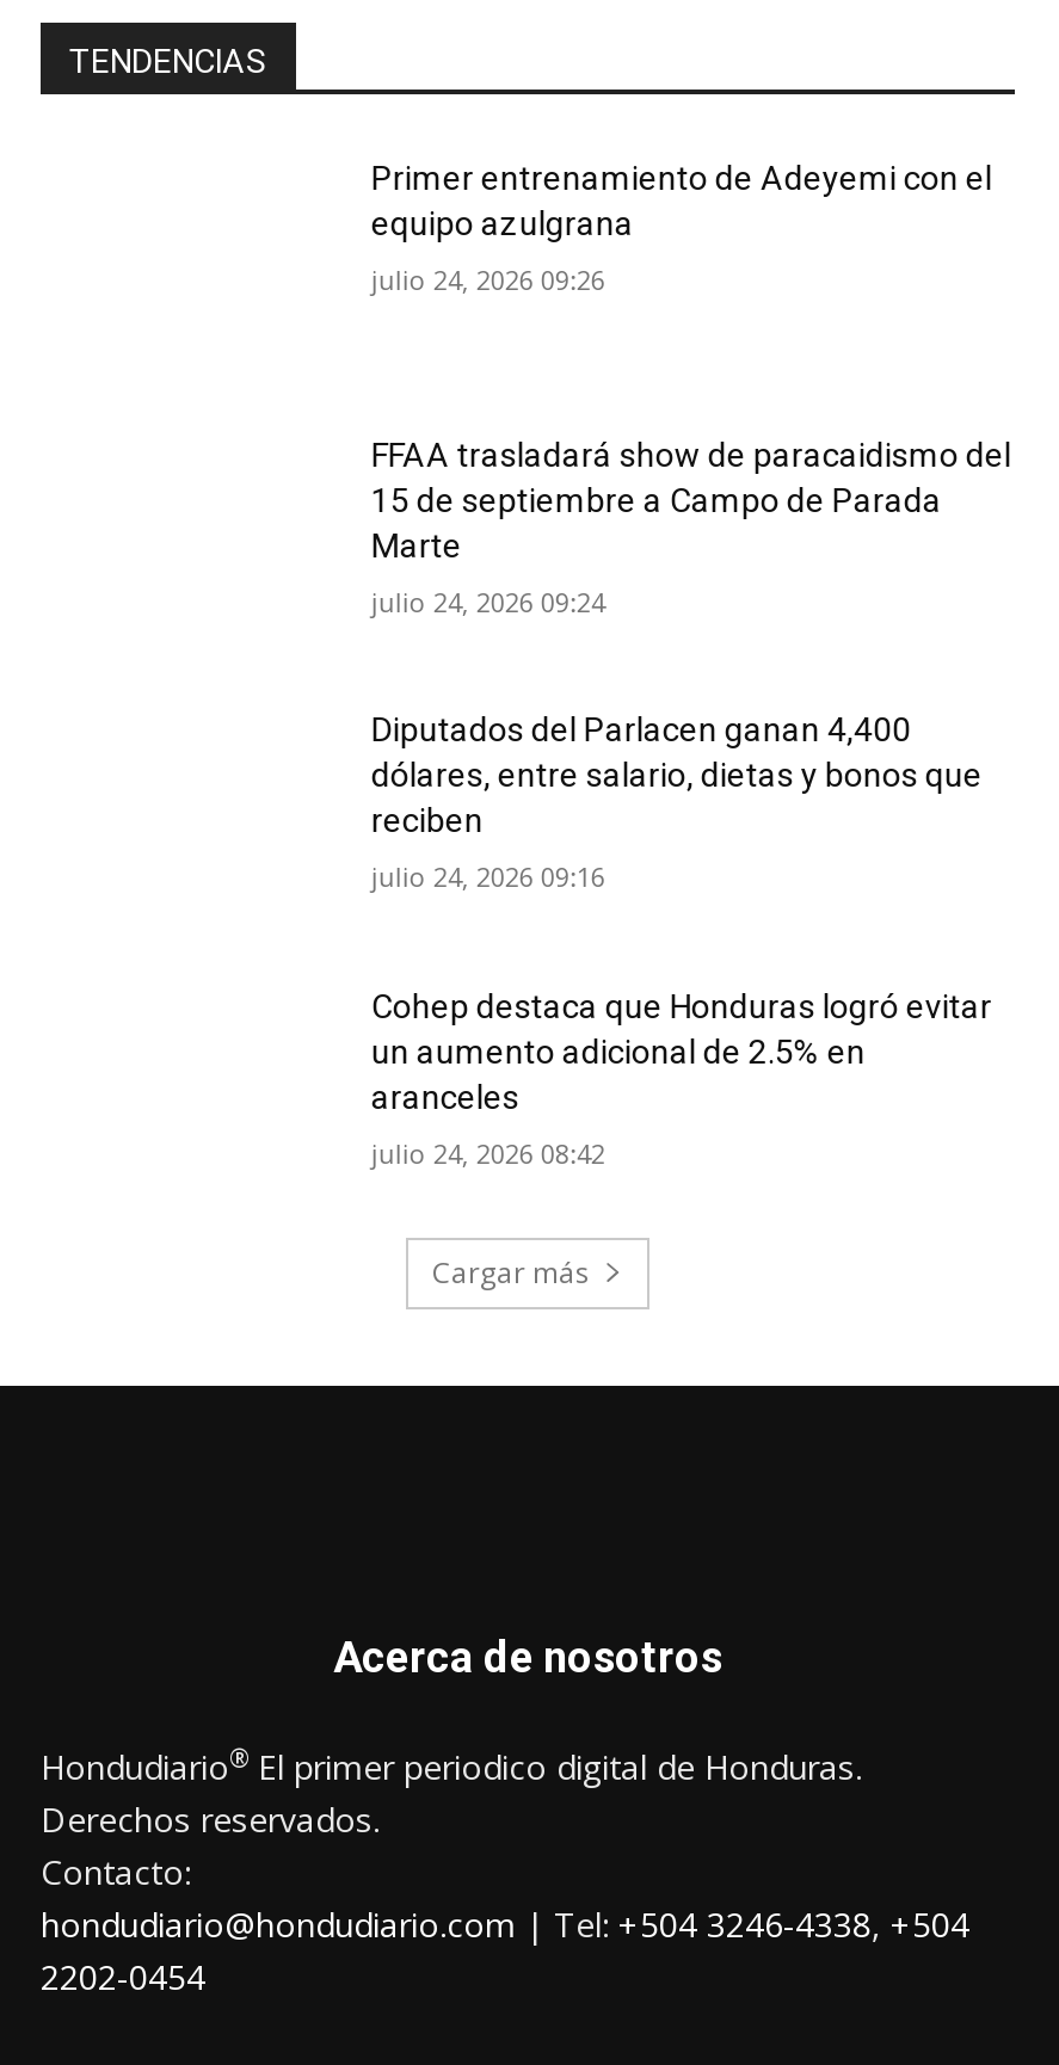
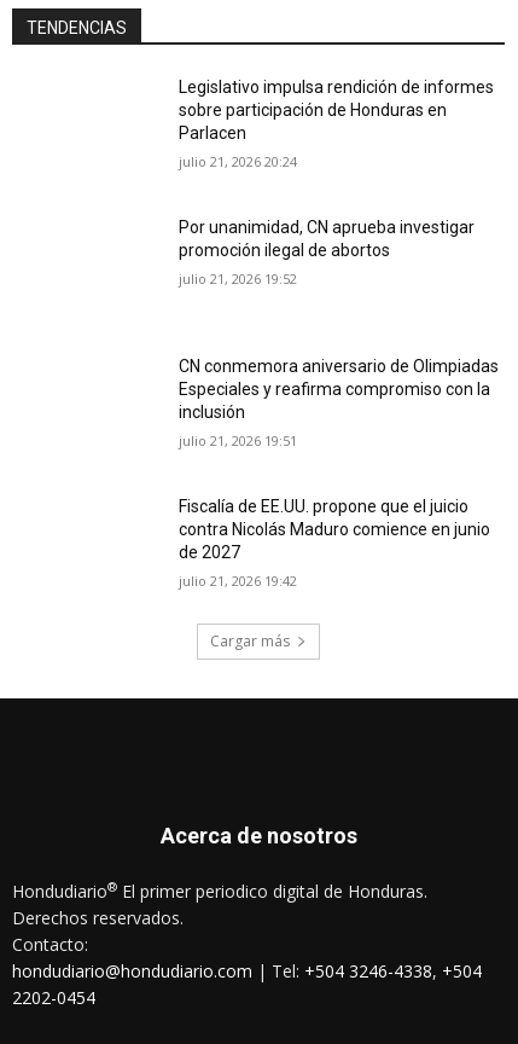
- Primer entrenamiento de Adeyemi con el
- equipo azulgrana
+ Legislativo impulsa rendición de informes
+ sobre participación de Honduras en
+ Parlacen

- julio 24, 2026 09:26
+ julio 21, 2026 20:24

- FFAA trasladará show de paracaidismo del
- 15 de septiembre a Campo de Parada
- Marte
+ Por unanimidad, CN aprueba investigar
+ promoción ilegal de abortos

- julio 24, 2026 09:24
+ julio 21, 2026 19:52

- Diputados del Parlacen ganan 4,400
- dólares, entre salario, dietas y bonos que
- reciben
+ CN conmemora aniversario de Olimpiadas
+ Especiales y reafirma compromiso con la
+ inclusión

- julio 24, 2026 09:16
+ julio 21, 2026 19:51

- Cohep destaca que Honduras logró evitar
- un aumento adicional de 2.5% en
- aranceles
+ Fiscalía de EE.UU. propone que el juicio
+ contra Nicolás Maduro comience en junio
+ de 2027

- julio 24, 2026 08:42
+ julio 21, 2026 19:42
